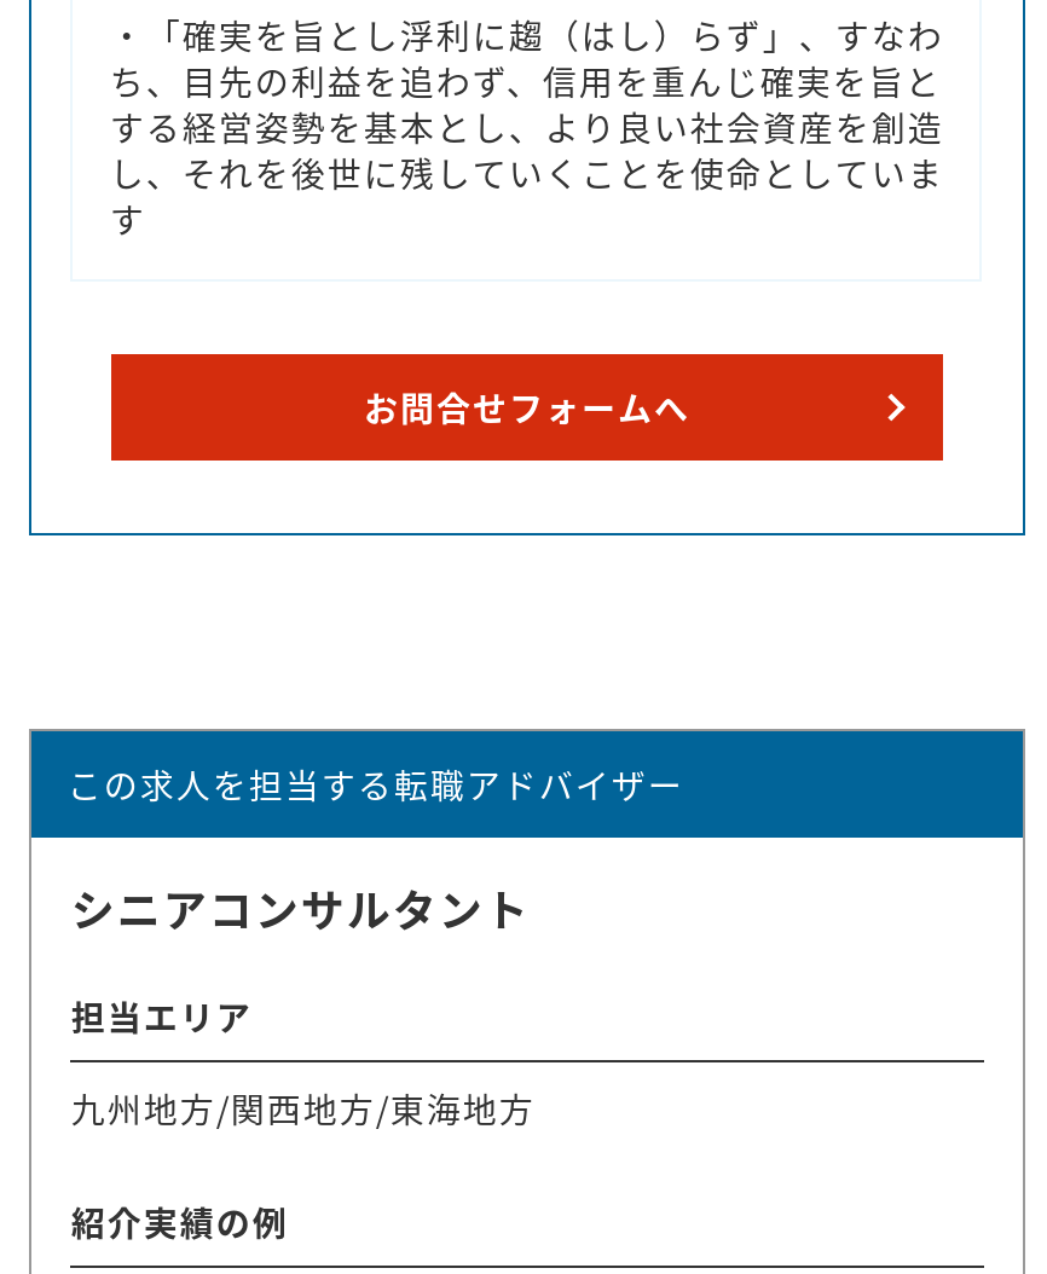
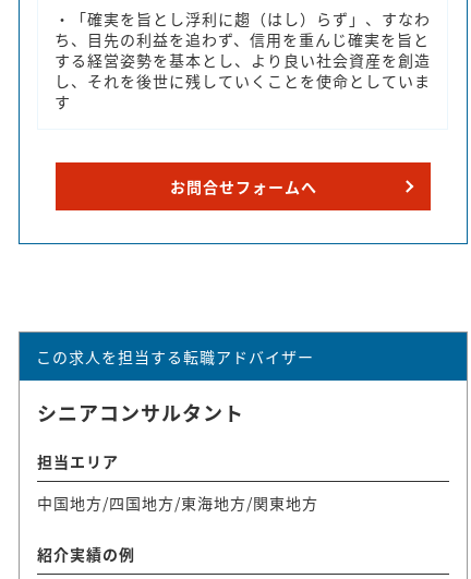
- 九州地方/関西地方/東海地方
+ 中国地方/四国地方/東海地方/関東地方
